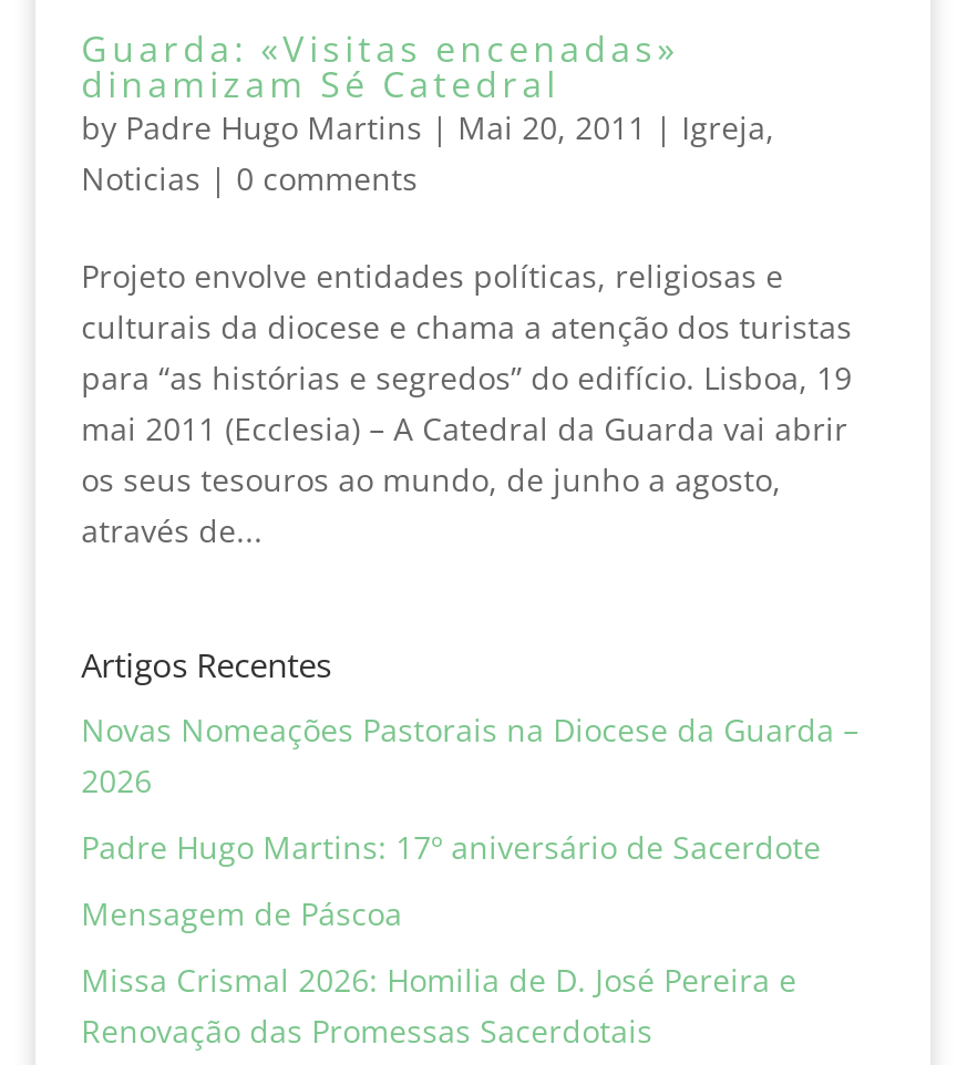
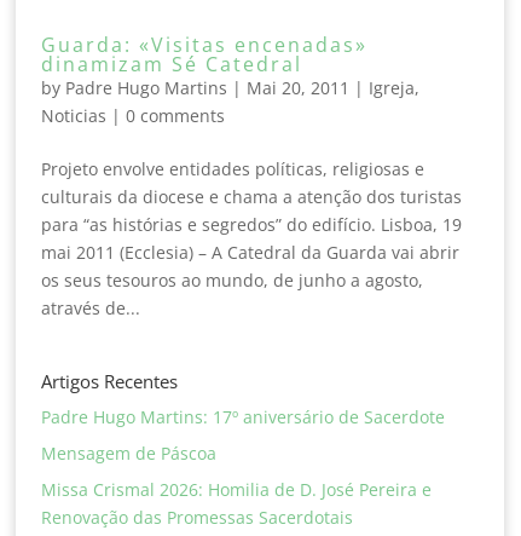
- Novas Nomeações Pastorais na Diocese da Guarda –
- 2026
